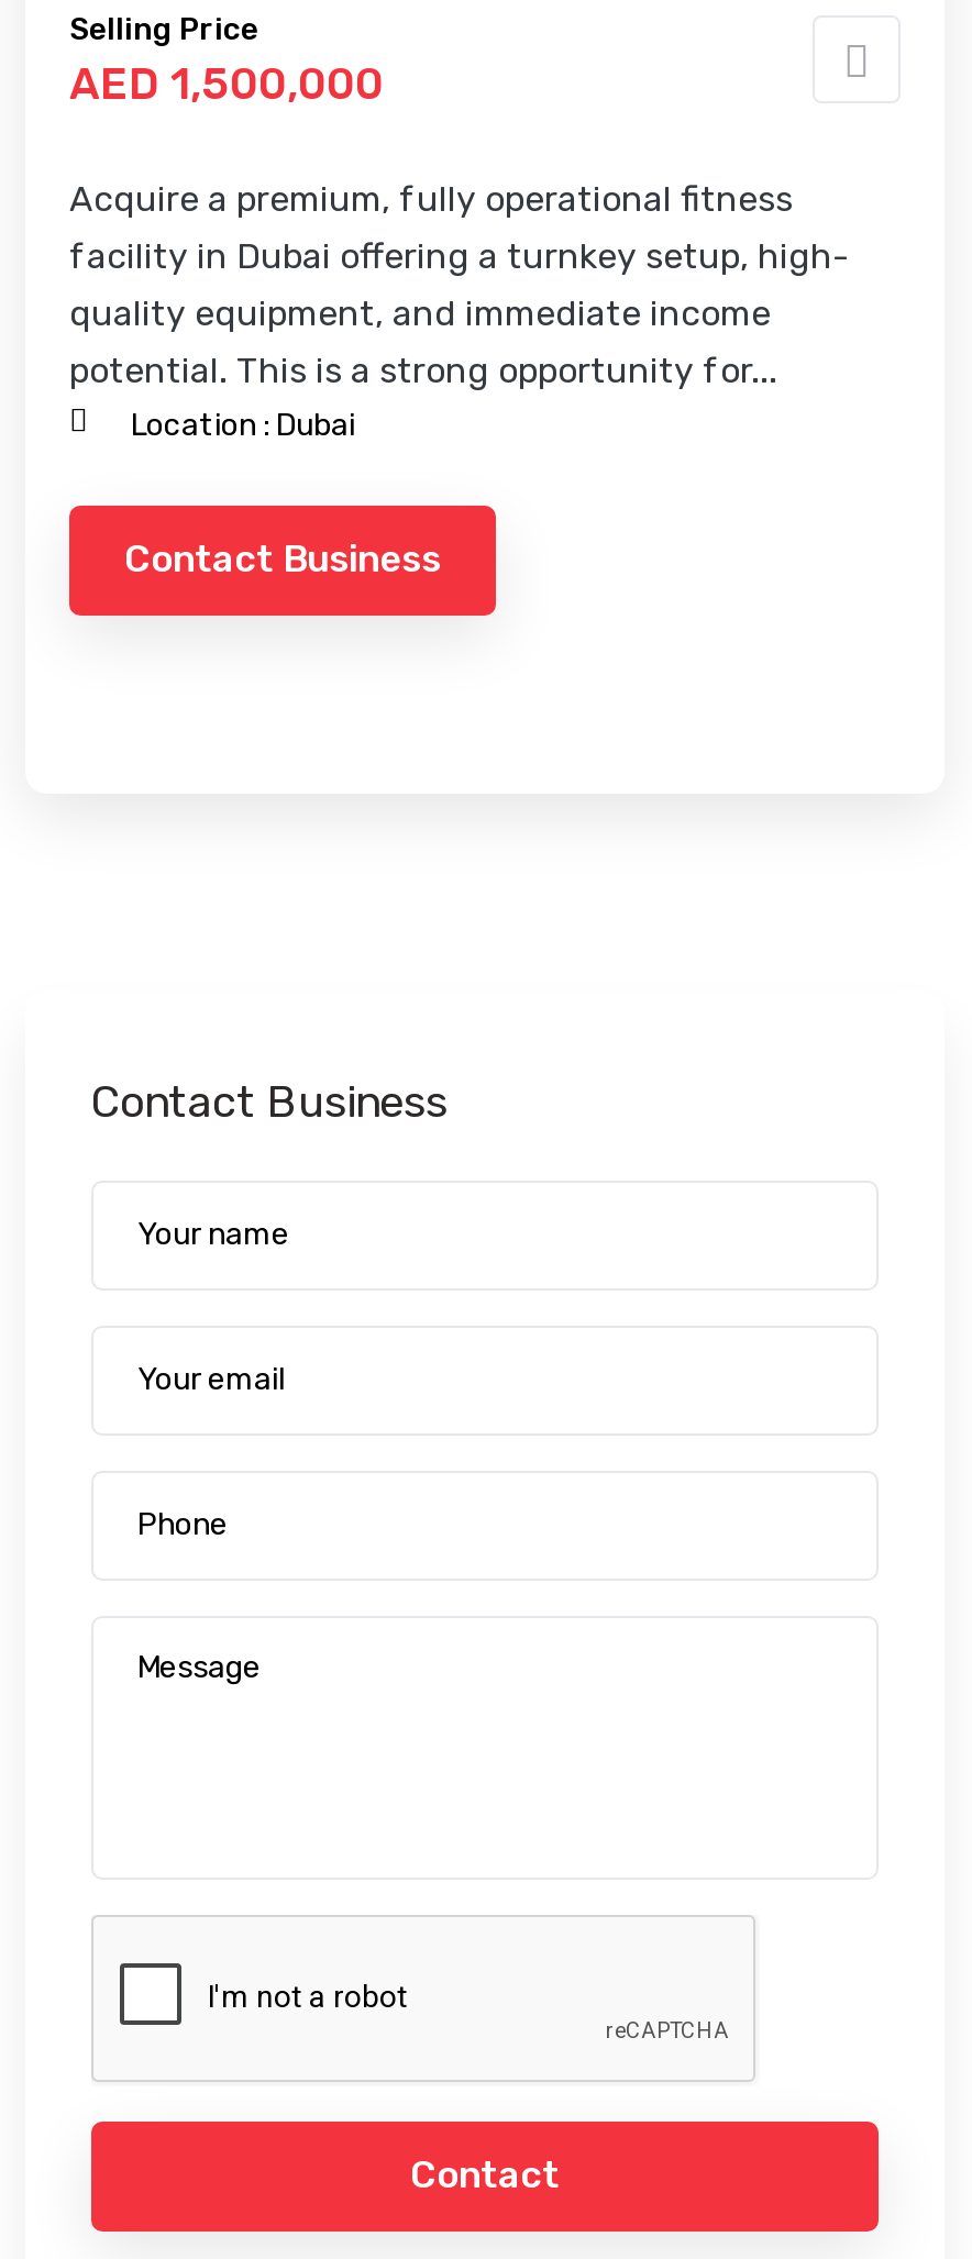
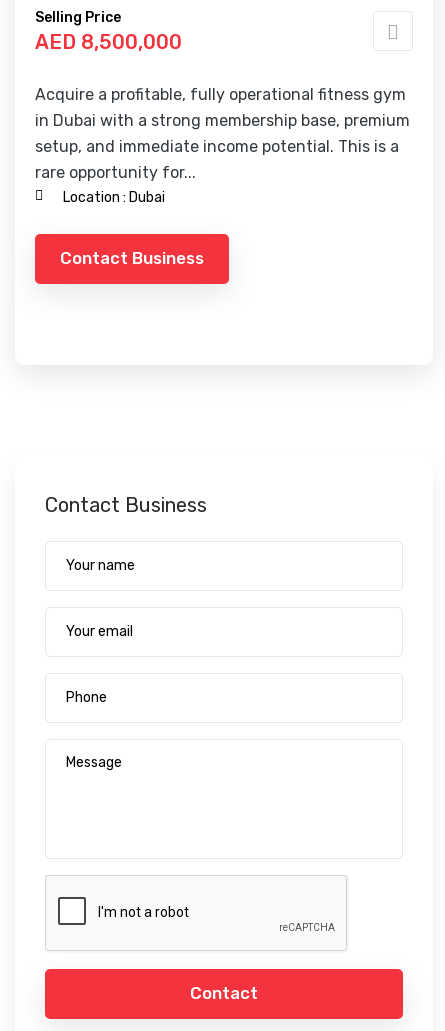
- AED 1,500,000
+ AED 8,500,000

- Acquire a premium, fully operational fitness
- facility in Dubai offering a turnkey setup, high-
- quality equipment, and immediate income
- potential. This is a strong opportunity for...
+ Acquire a profitable, fully operational fitness gym
+ in Dubai with a strong membership base, premium
+ setup, and immediate income potential. This is a
+ rare opportunity for...
